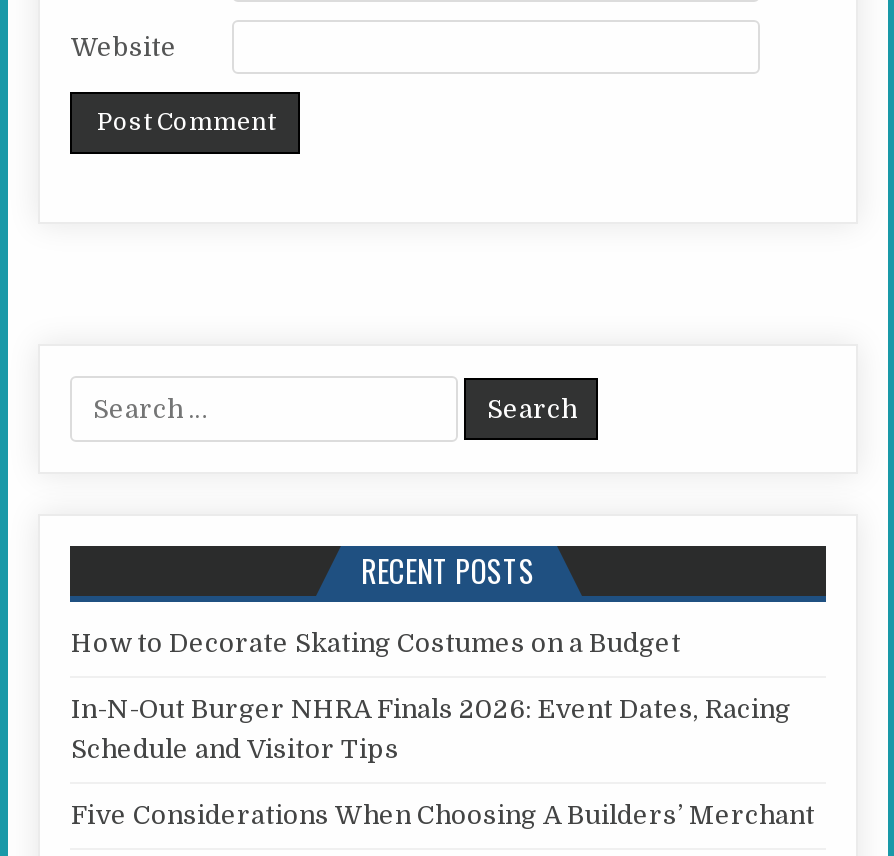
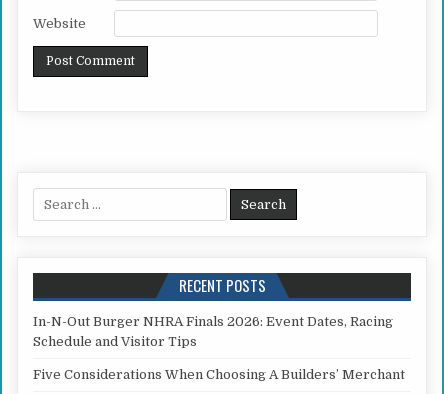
- How to Decorate Skating Costumes on a Budget
